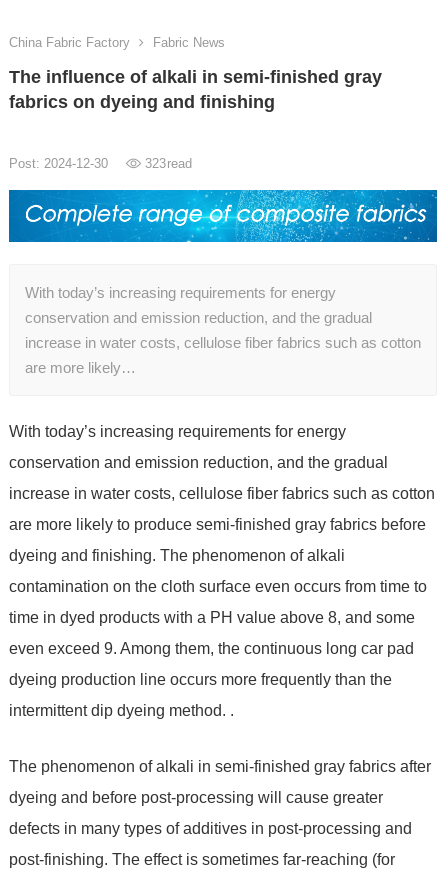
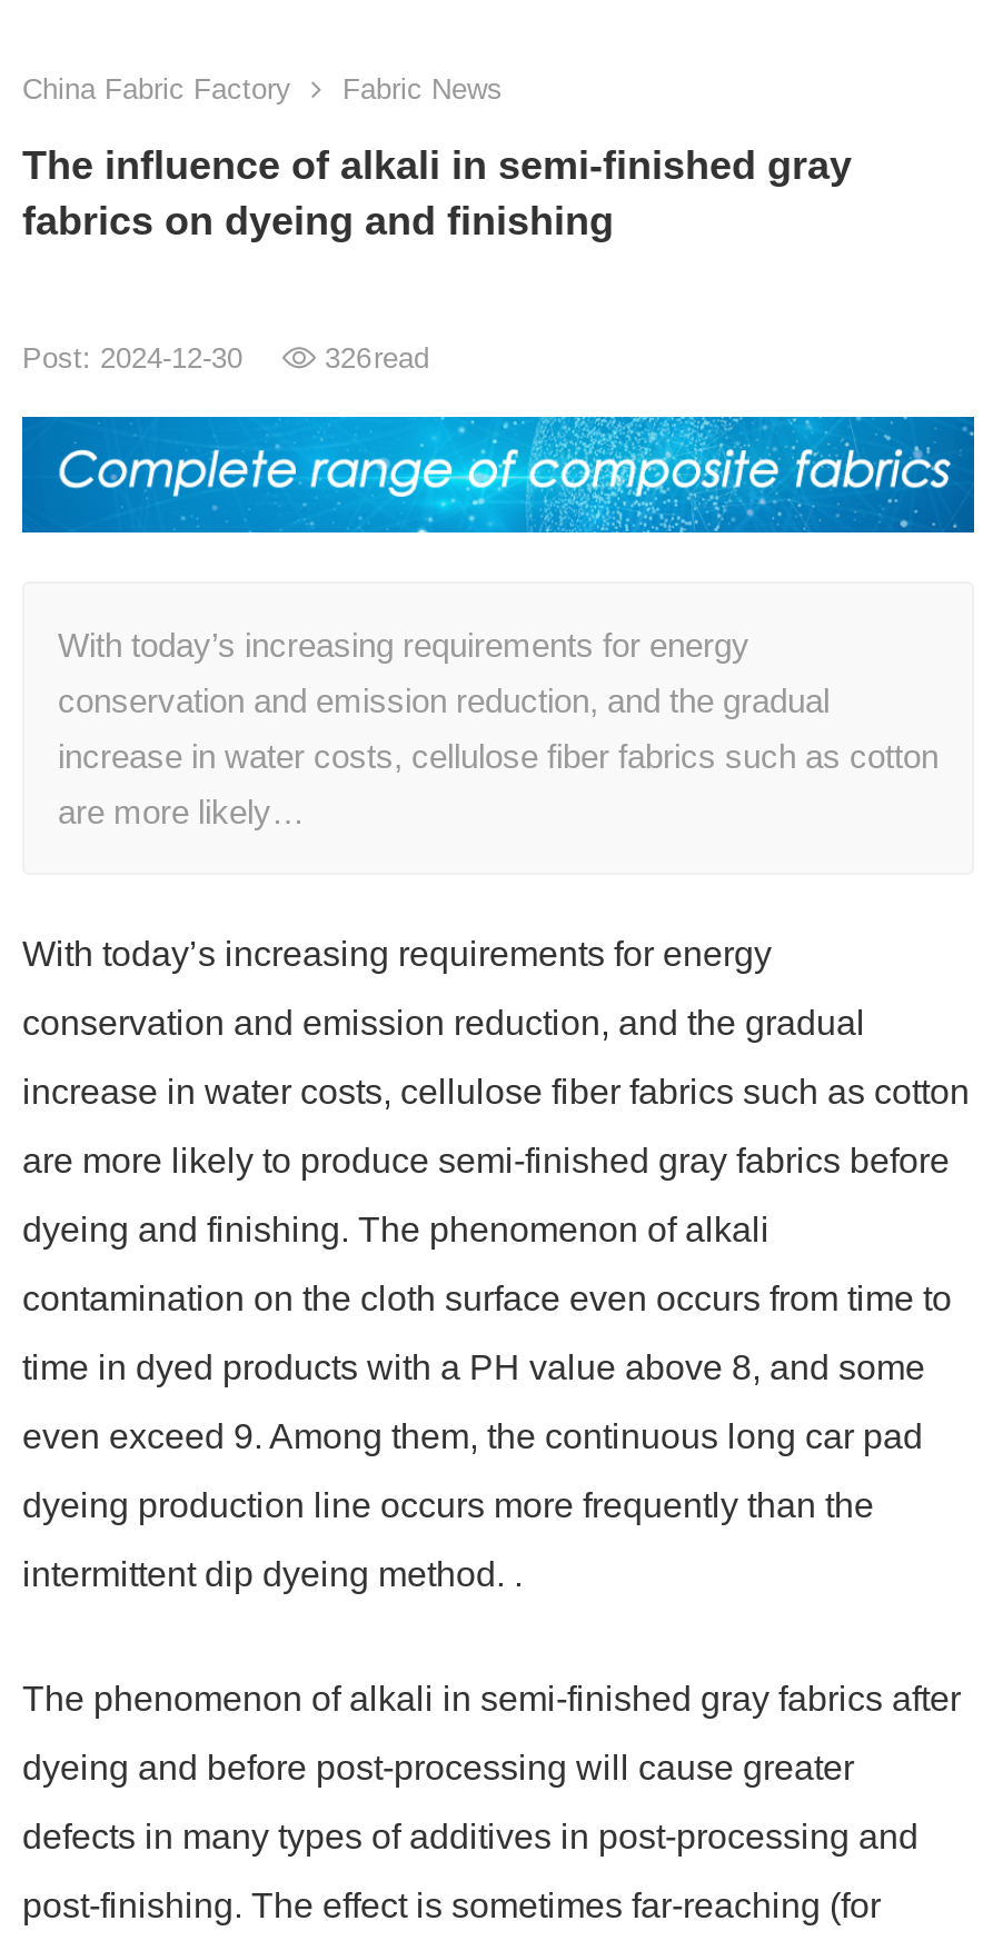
- Post: 2024-12-30 323read
+ Post: 2024-12-30 326read
